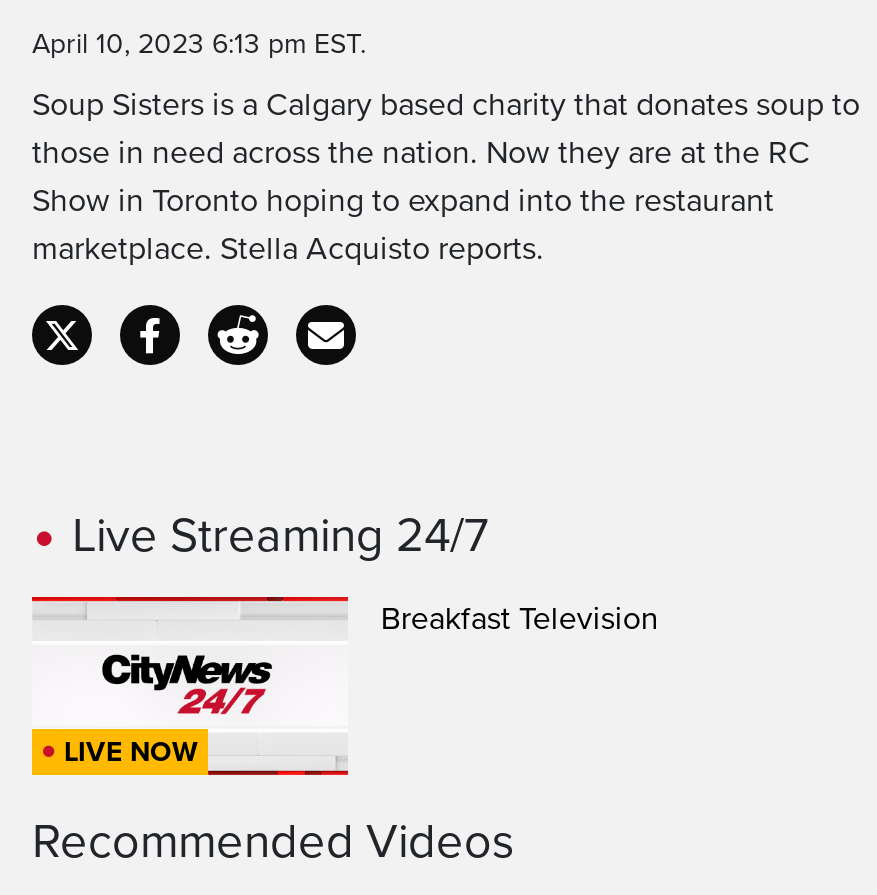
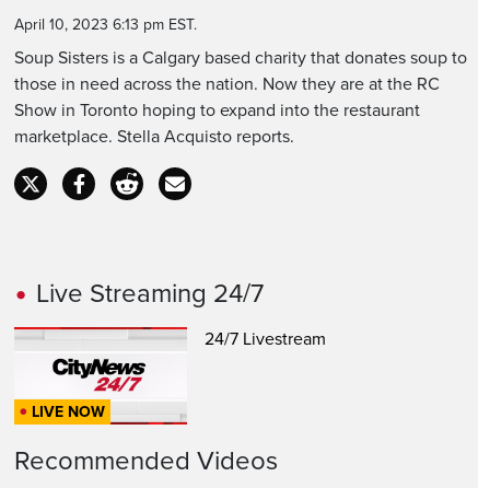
- Breakfast Television
+ 24/7 Livestream
